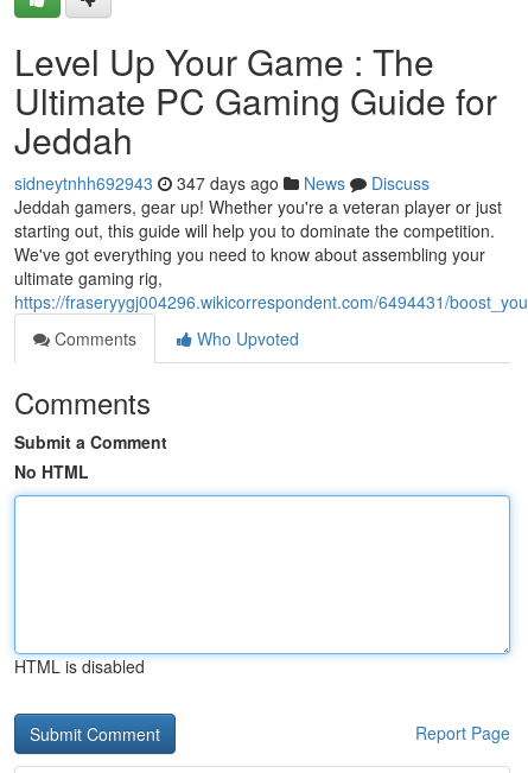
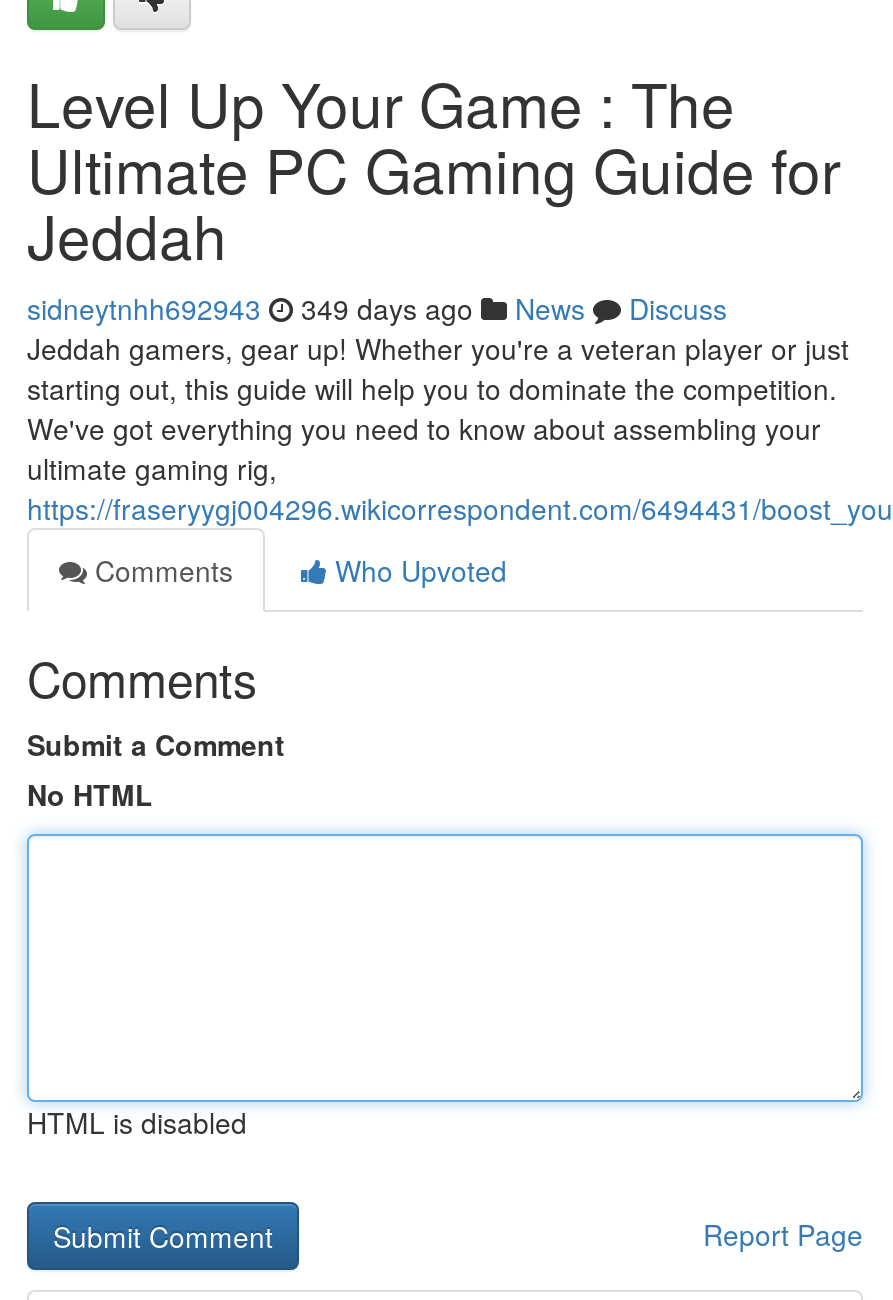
- sidneytnhh692943 347 days ago News Discuss
+ sidneytnhh692943 349 days ago News Discuss
